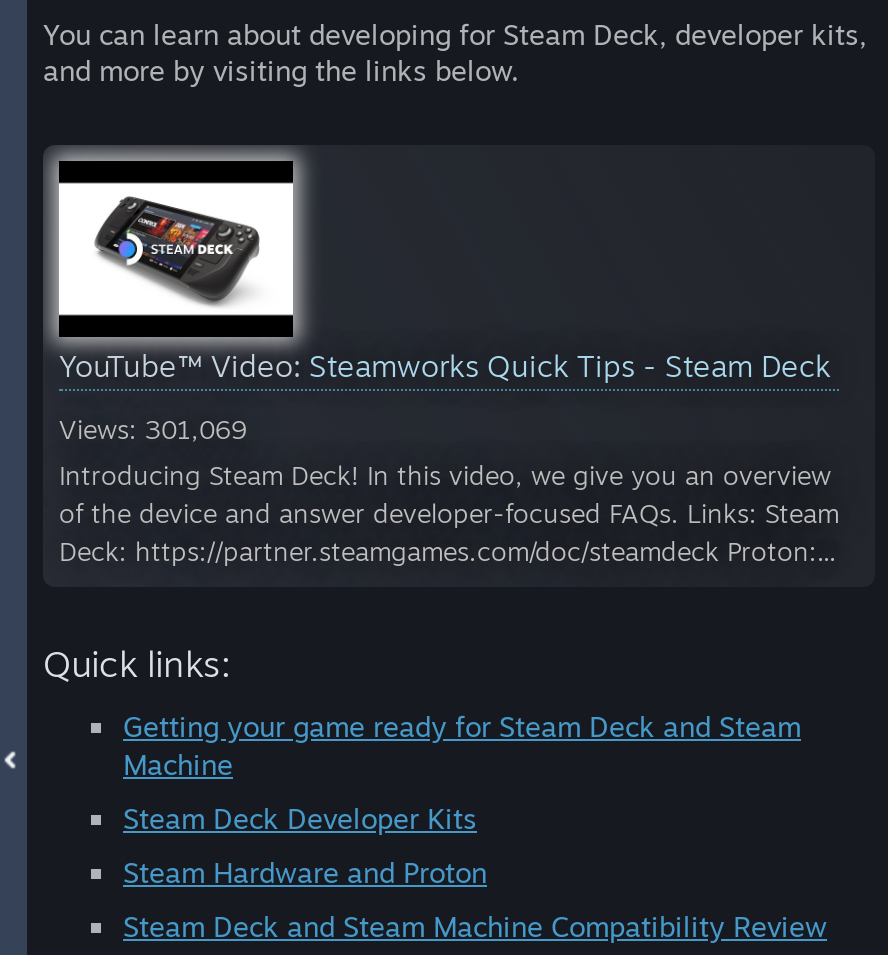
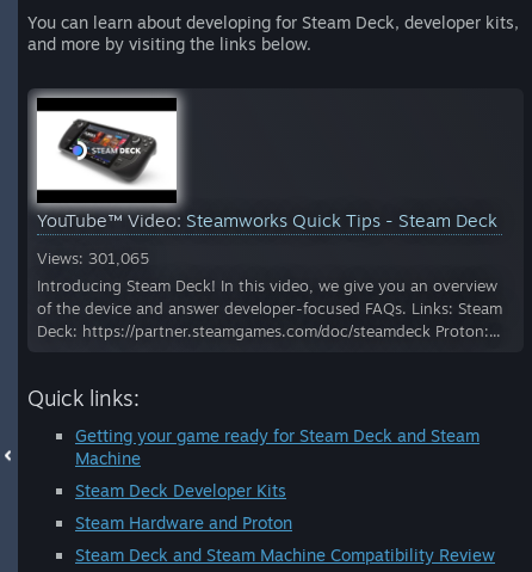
- Views: 301,069
+ Views: 301,065
